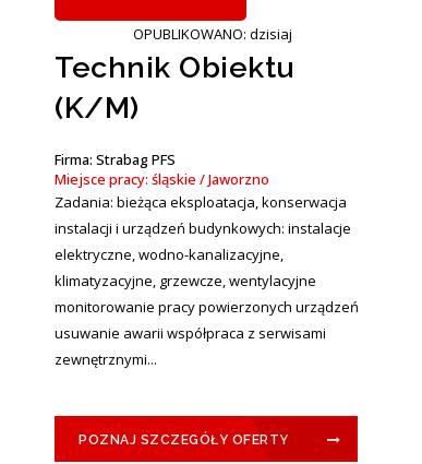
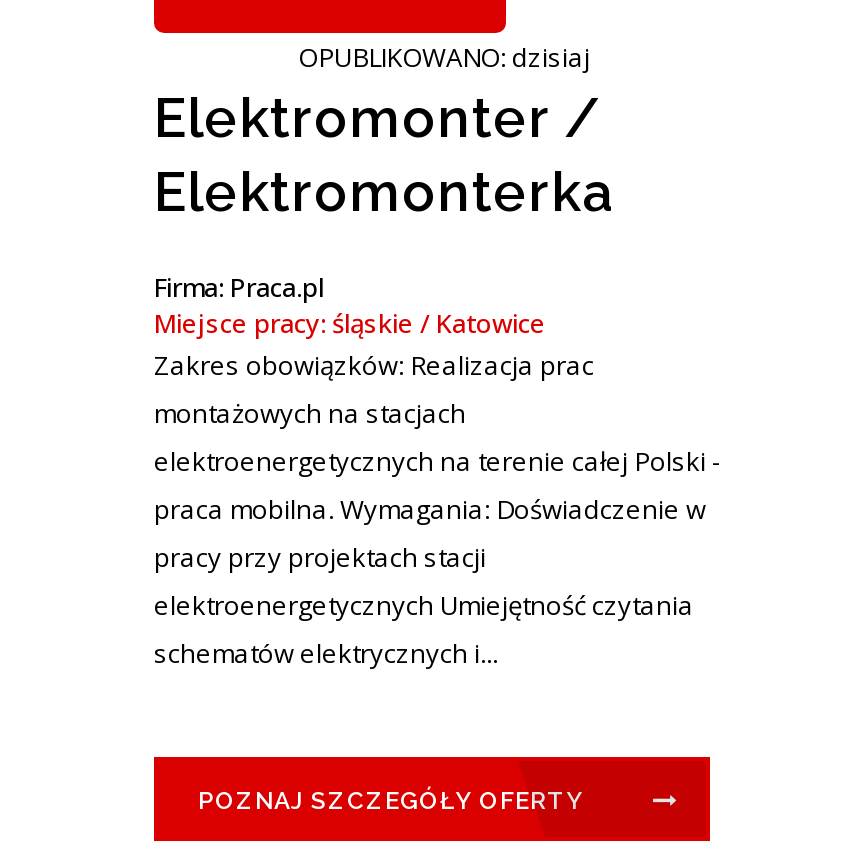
- Technik Obiektu
- (K/M)
+ Elektromonter /
+ Elektromonterka

- Firma: Strabag PFS
- Miejsce pracy: śląskie / Jaworzno
- Zadania: bieżąca eksploatacja, konserwacja
- instalacji i urządzeń budynkowych: instalacje
- elektryczne, wodno-kanalizacyjne,
- klimatyzacyjne, grzewcze, wentylacyjne
- monitorowanie pracy powierzonych urządzeń
- usuwanie awarii współpraca z serwisami
- zewnętrznymi...
+ Firma: Praca.pl
+ Miejsce pracy: śląskie / Katowice
+ Zakres obowiązków: Realizacja prac
+ montażowych na stacjach
+ elektroenergetycznych na terenie całej Polski -
+ praca mobilna. Wymagania: Doświadczenie w
+ pracy przy projektach stacji
+ elektroenergetycznych Umiejętność czytania
+ schematów elektrycznych i...
